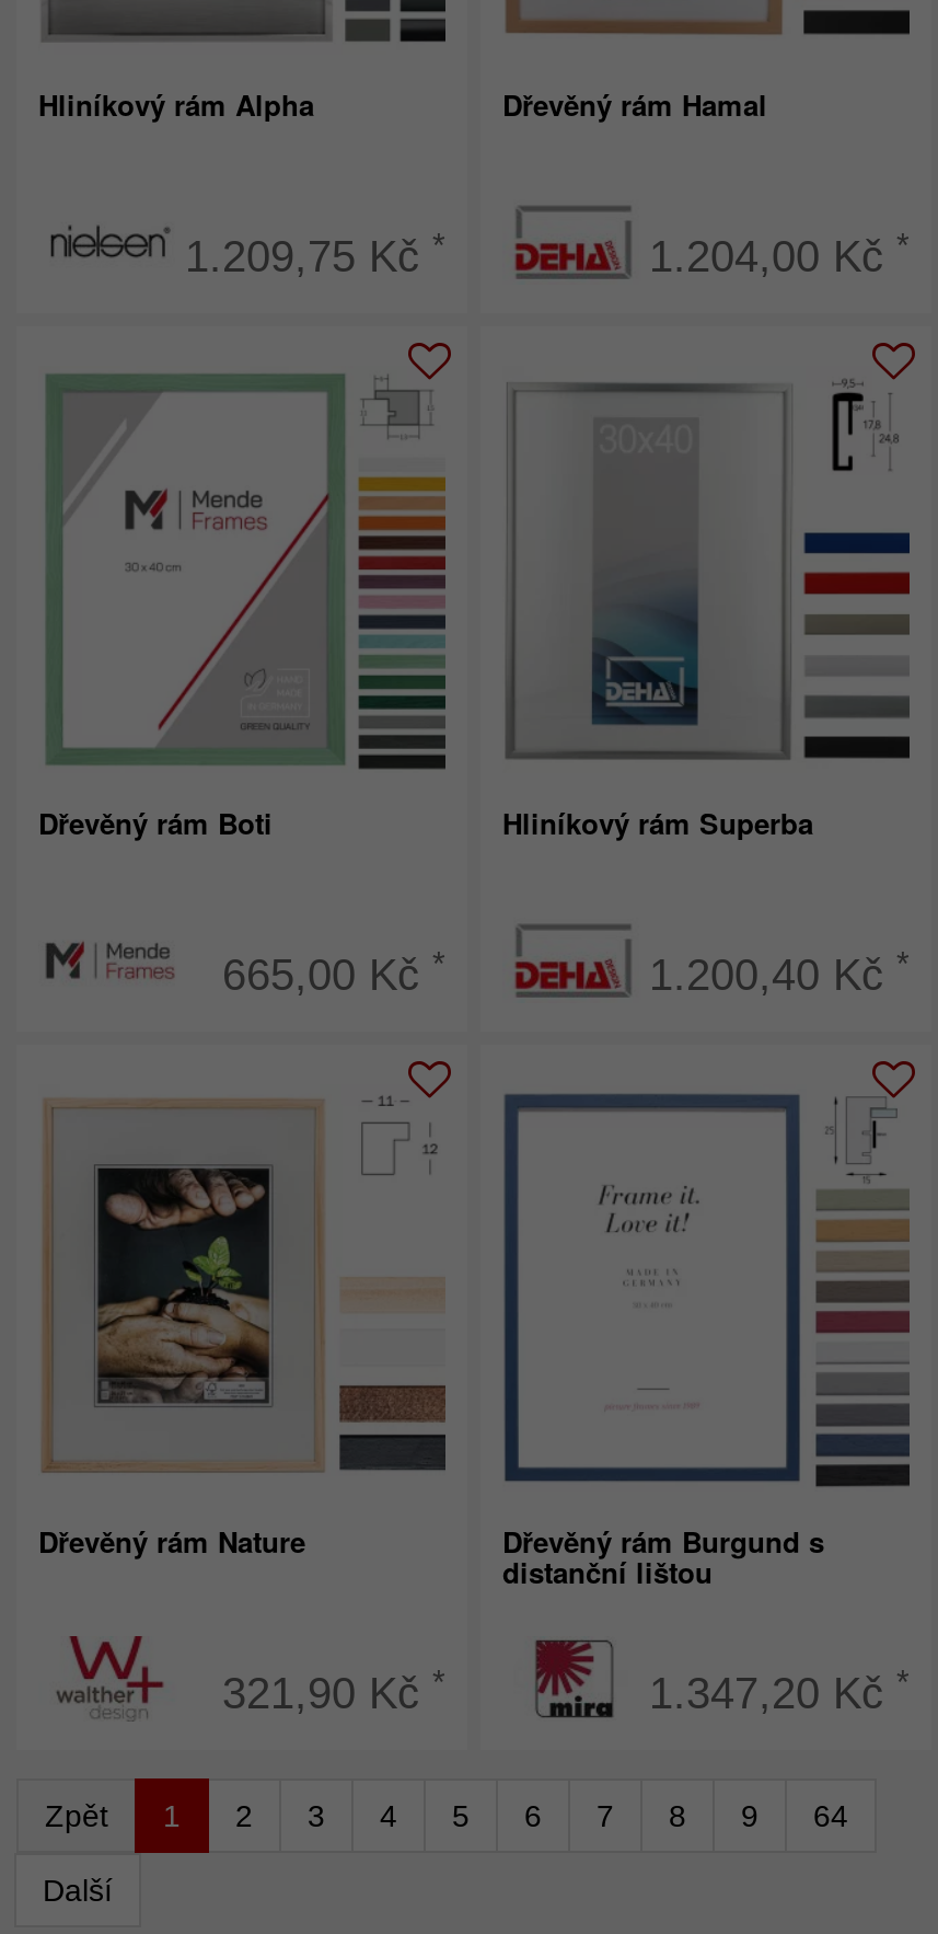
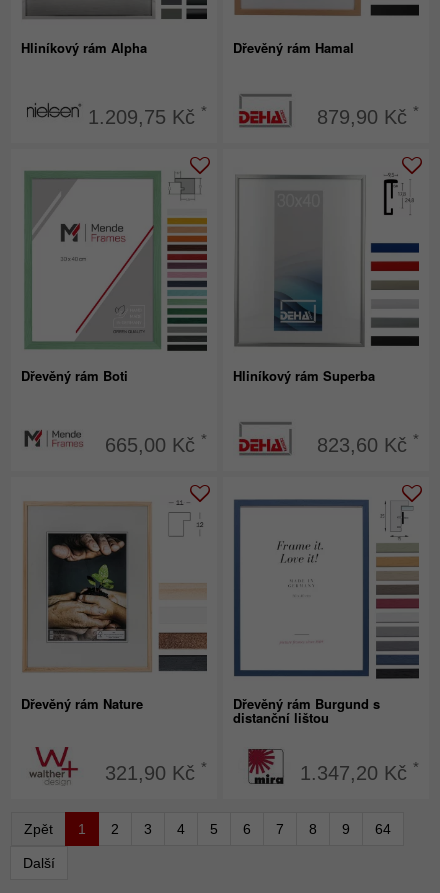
- 1.204,00 Kč *
+ 879,90 Kč *

- 1.200,40 Kč *
+ 823,60 Kč *
